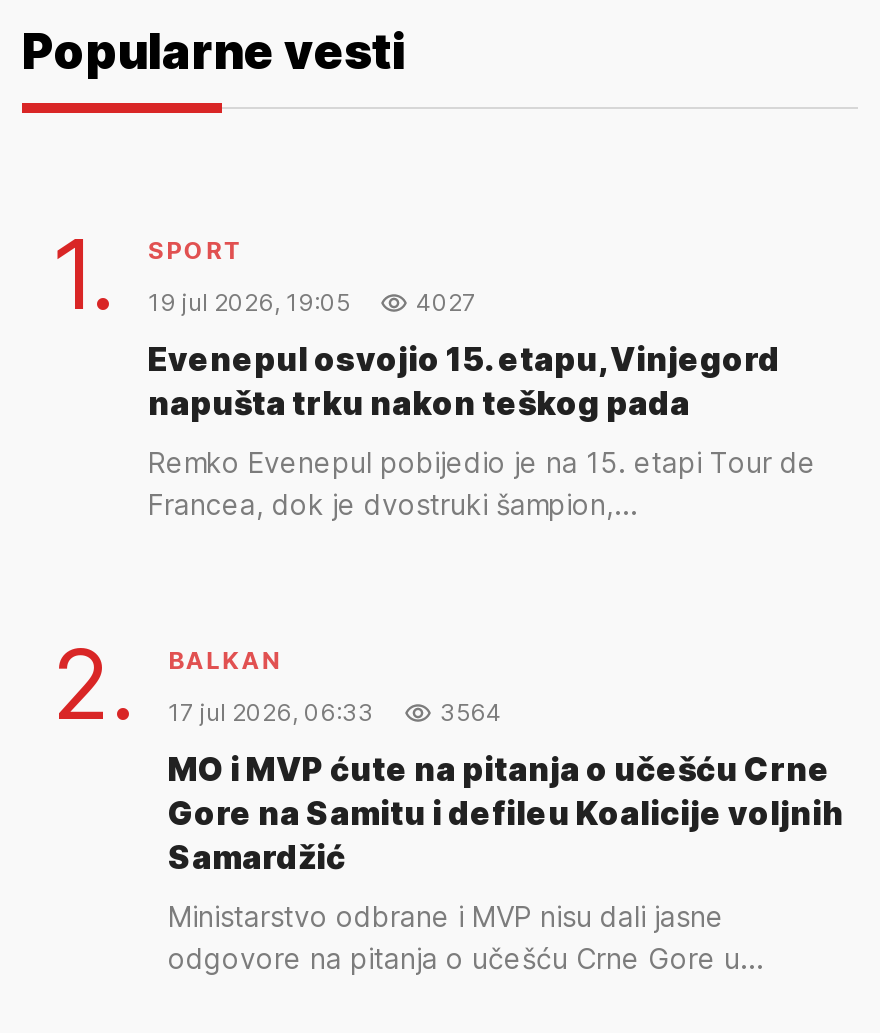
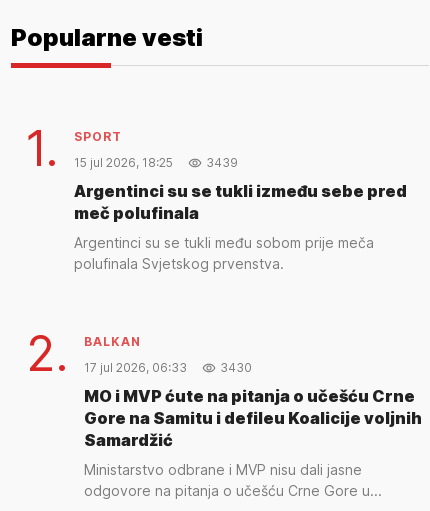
- 19 jul 2026, 19:05
- 4027
+ 15 jul 2026, 18:25
+ 3439

- Evenepul osvojio 15. etapu, Vinjegord
- napušta trku nakon teškog pada
+ Argentinci su se tukli između sebe pred
+ meč polufinala

- Remko Evenepul pobijedio je na 15. etapi Tour de
- Francea, dok je dvostruki šampion,...
+ Argentinci su se tukli među sobom prije meča
+ polufinala Svjetskog prvenstva.

- 3564
+ 3430
